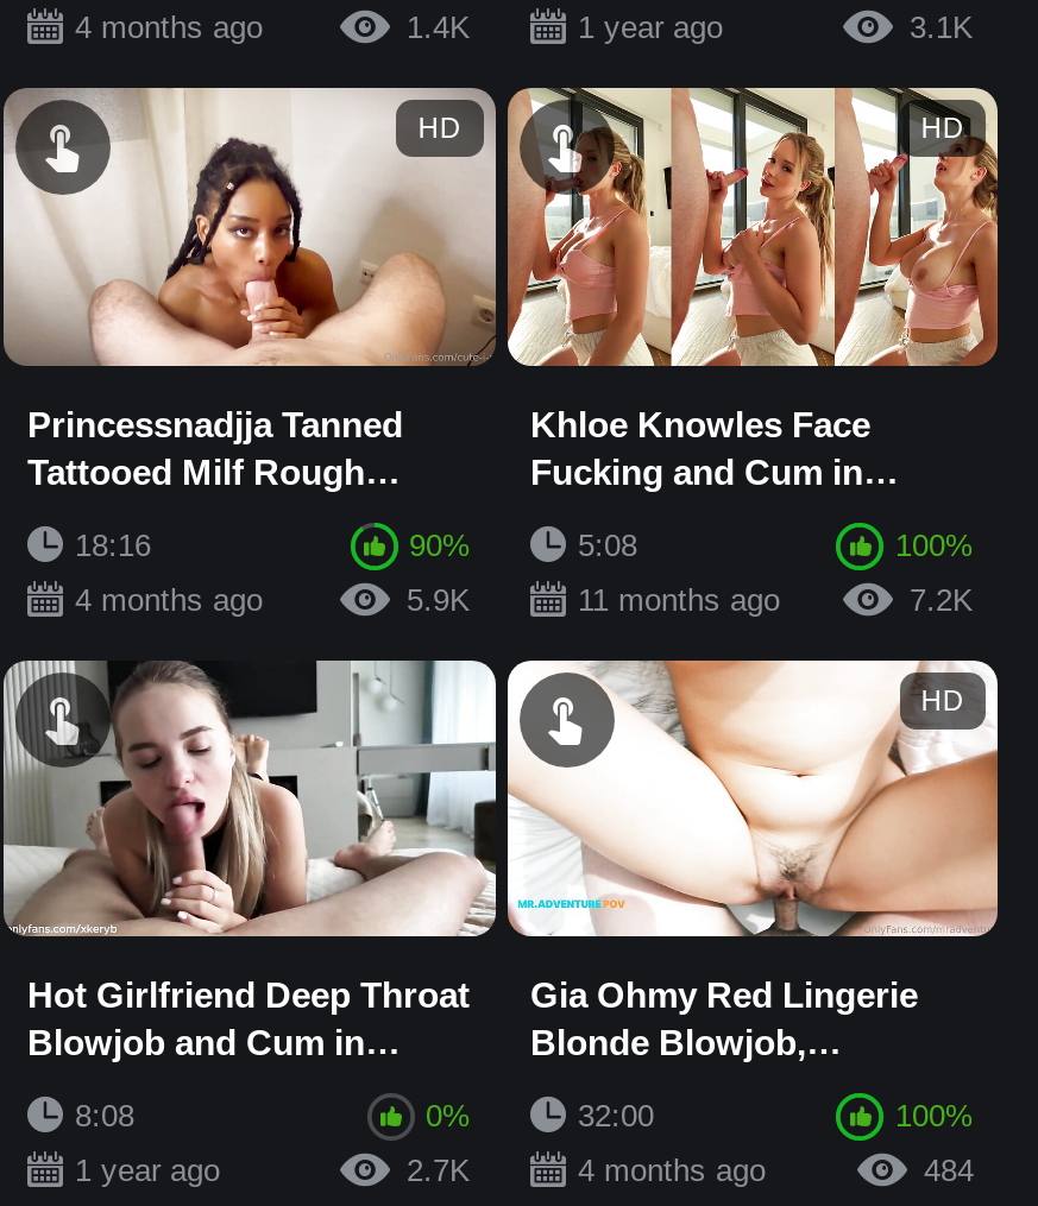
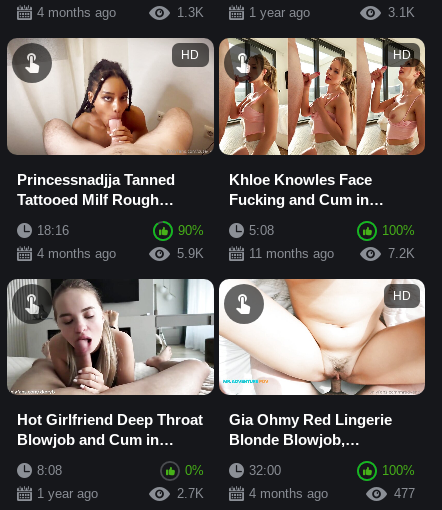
- 1.4K
+ 1.3K

- 484
+ 477
